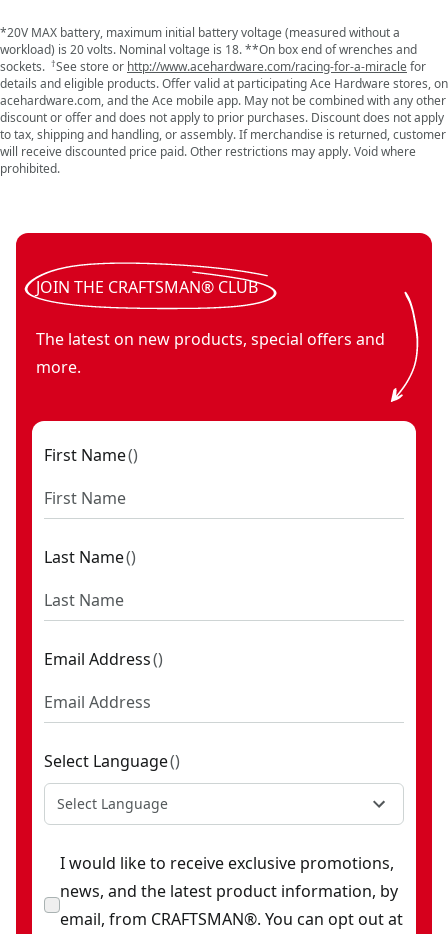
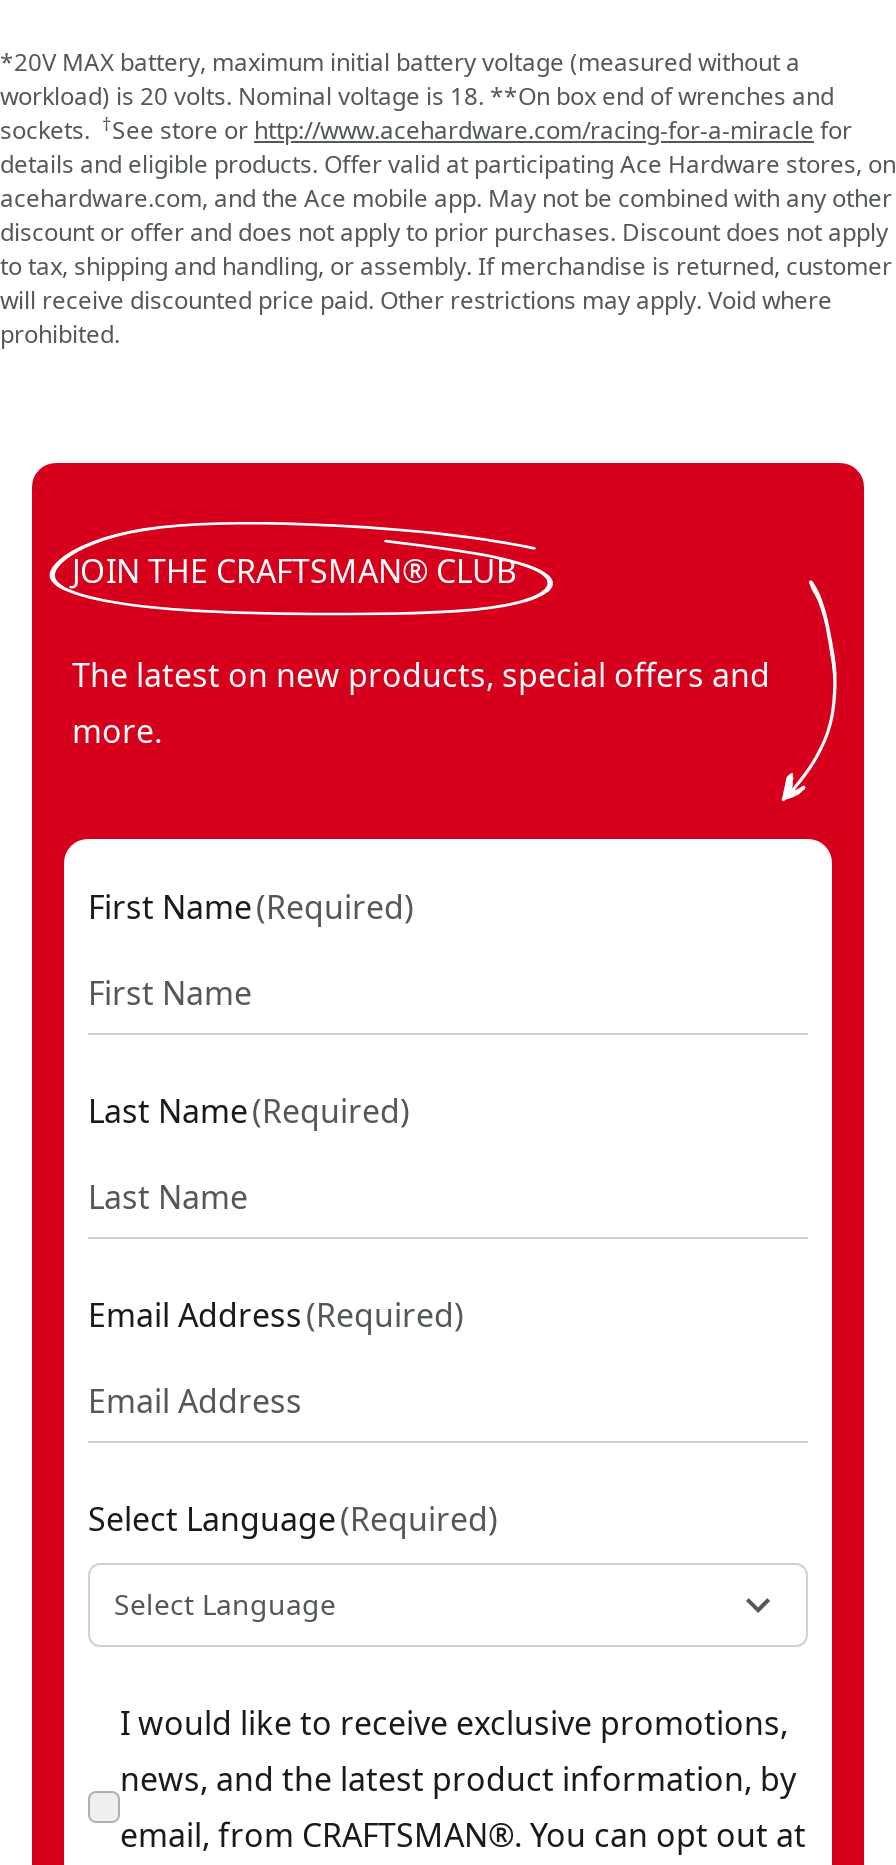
- First Name ()
+ First Name (Required)

- Last Name ()
+ Last Name (Required)

- Email Address ()
+ Email Address (Required)

- Select Language ()
+ Select Language (Required)
